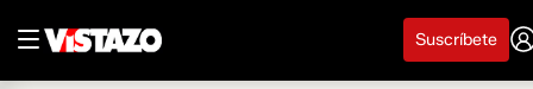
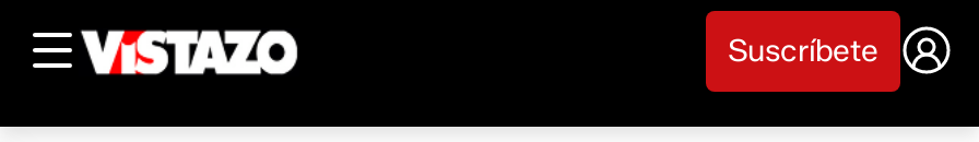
- [image]
+ [image]
